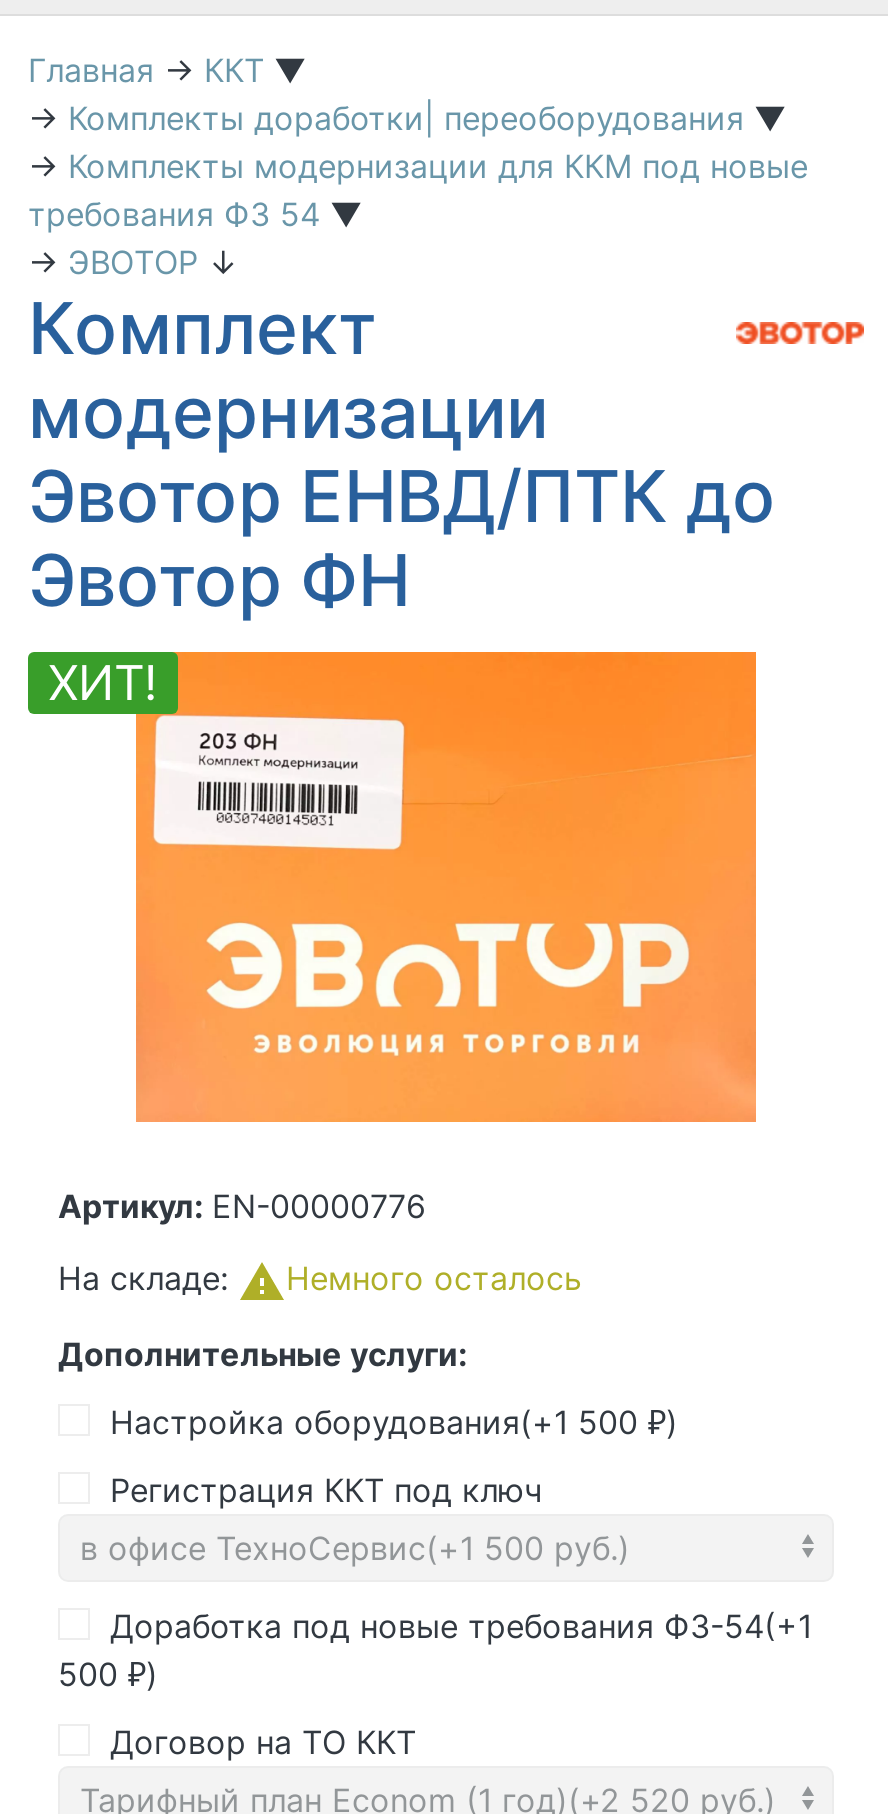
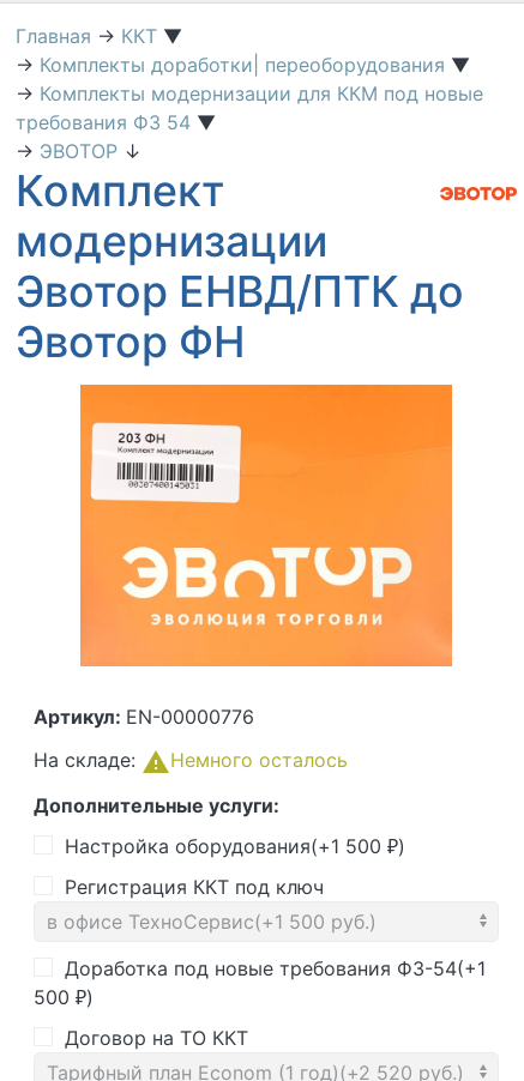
- ХИТ!
